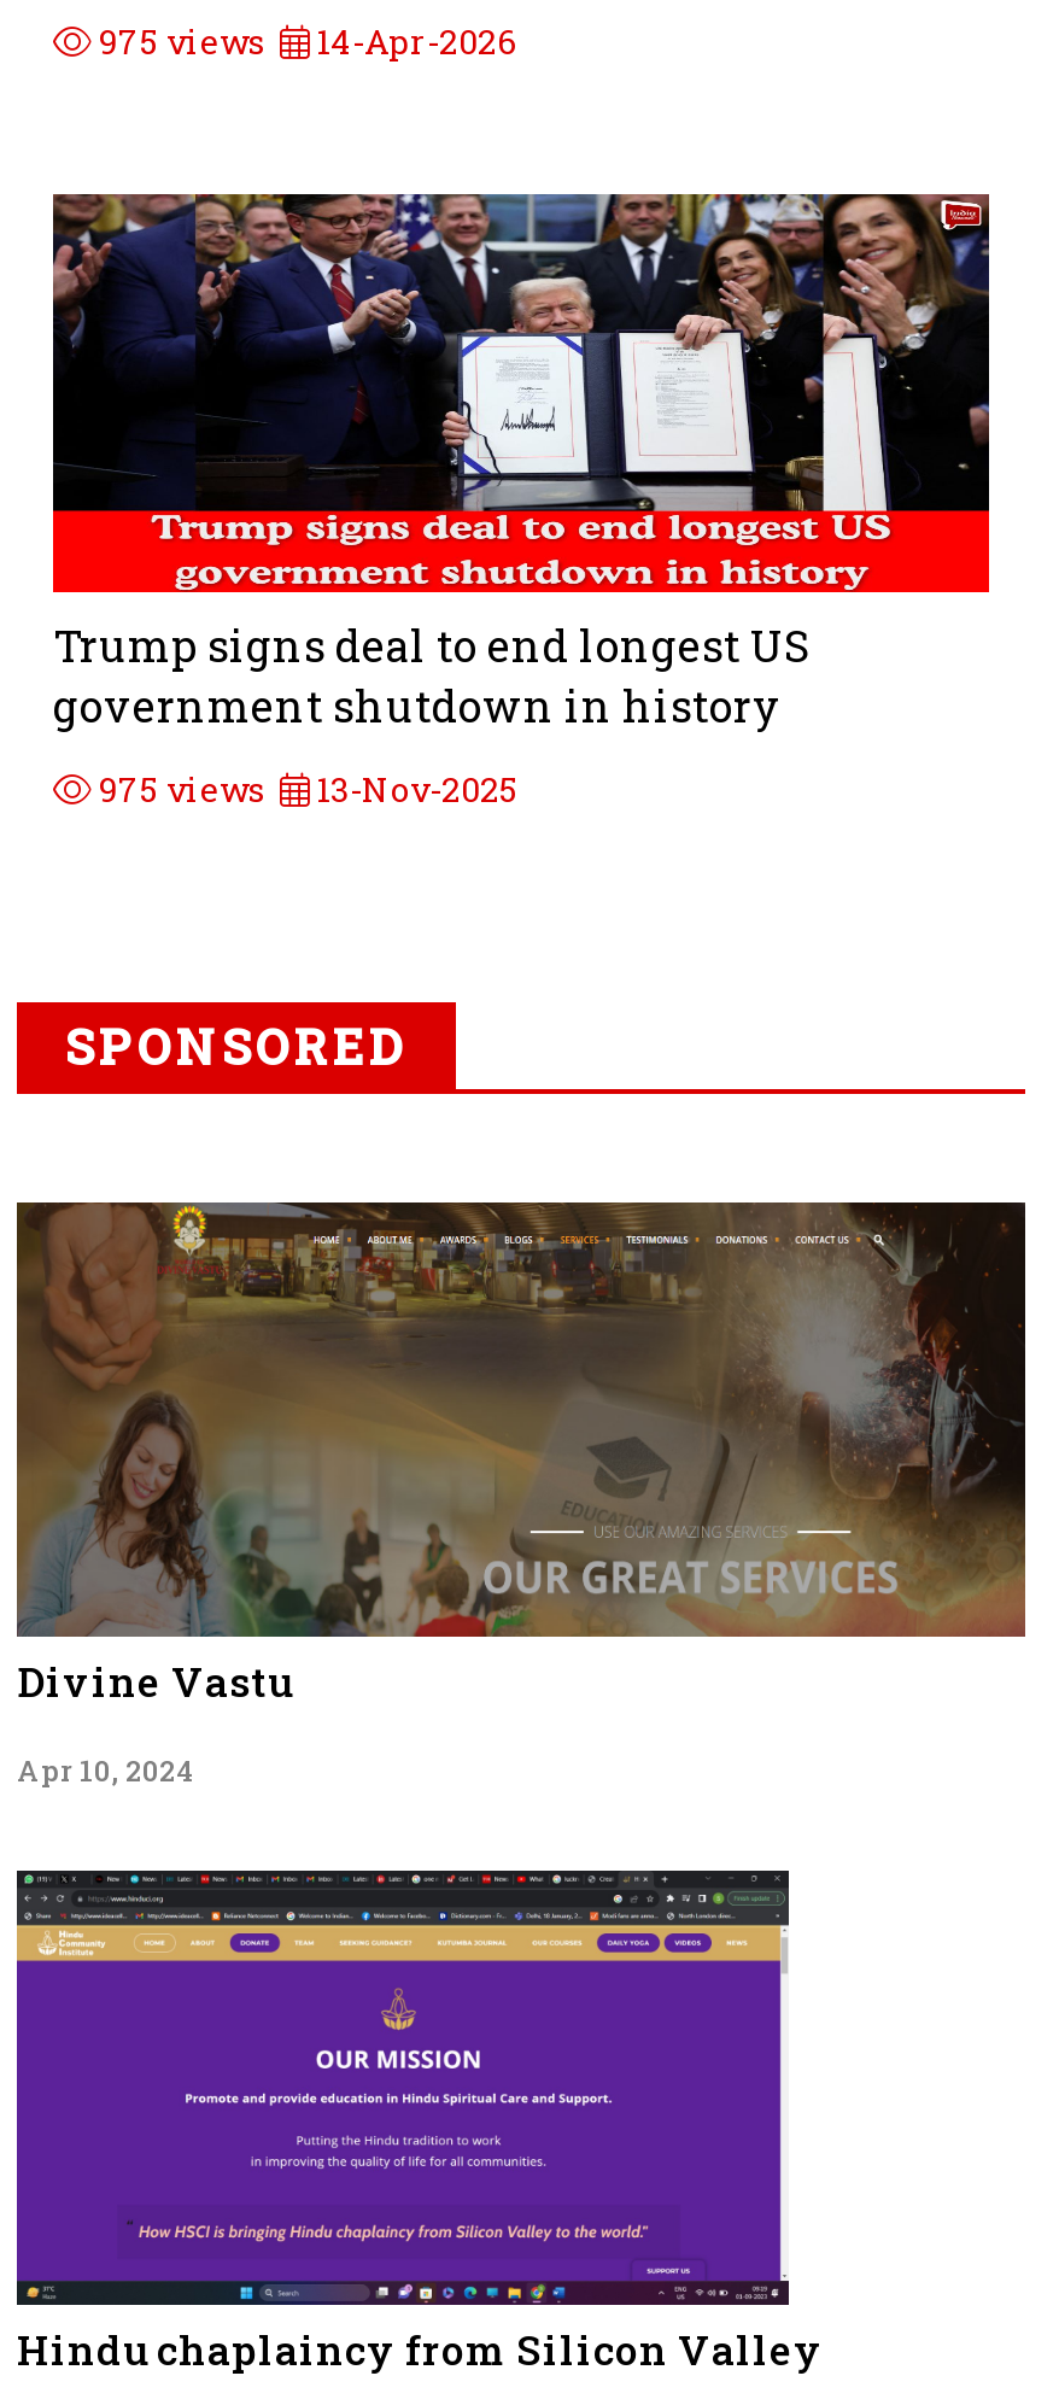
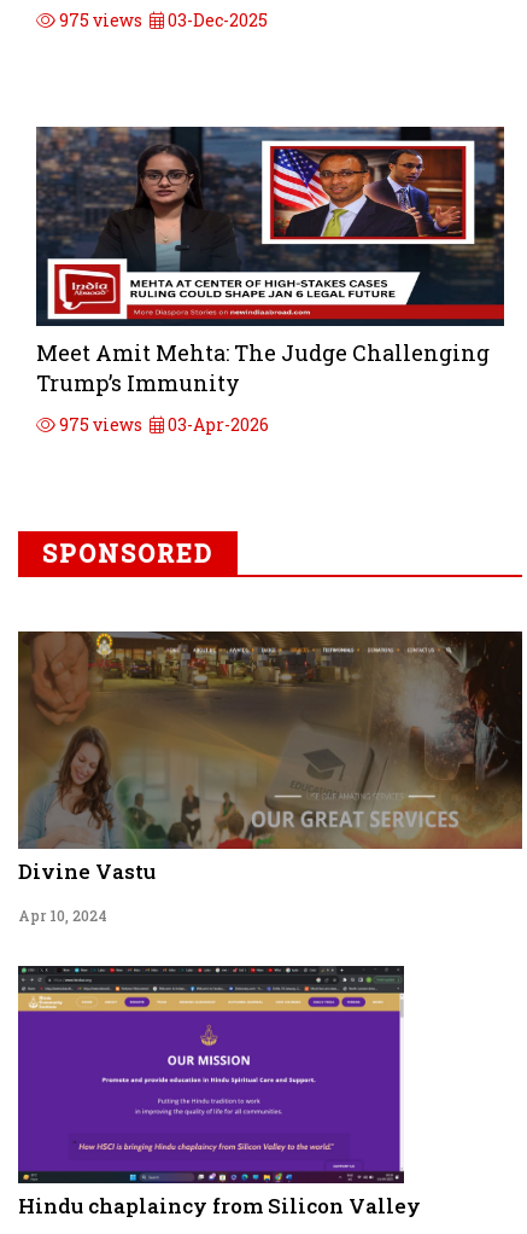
- 975 views 14-Apr-2026
+ 975 views 03-Dec-2025

- [image]
- Trump signs deal to end longest US
- government shutdown in history
+ [image]
+ Meet Amit Mehta: The Judge Challenging
+ Trump’s Immunity

- 975 views 13-Nov-2025
+ 975 views 03-Apr-2026
